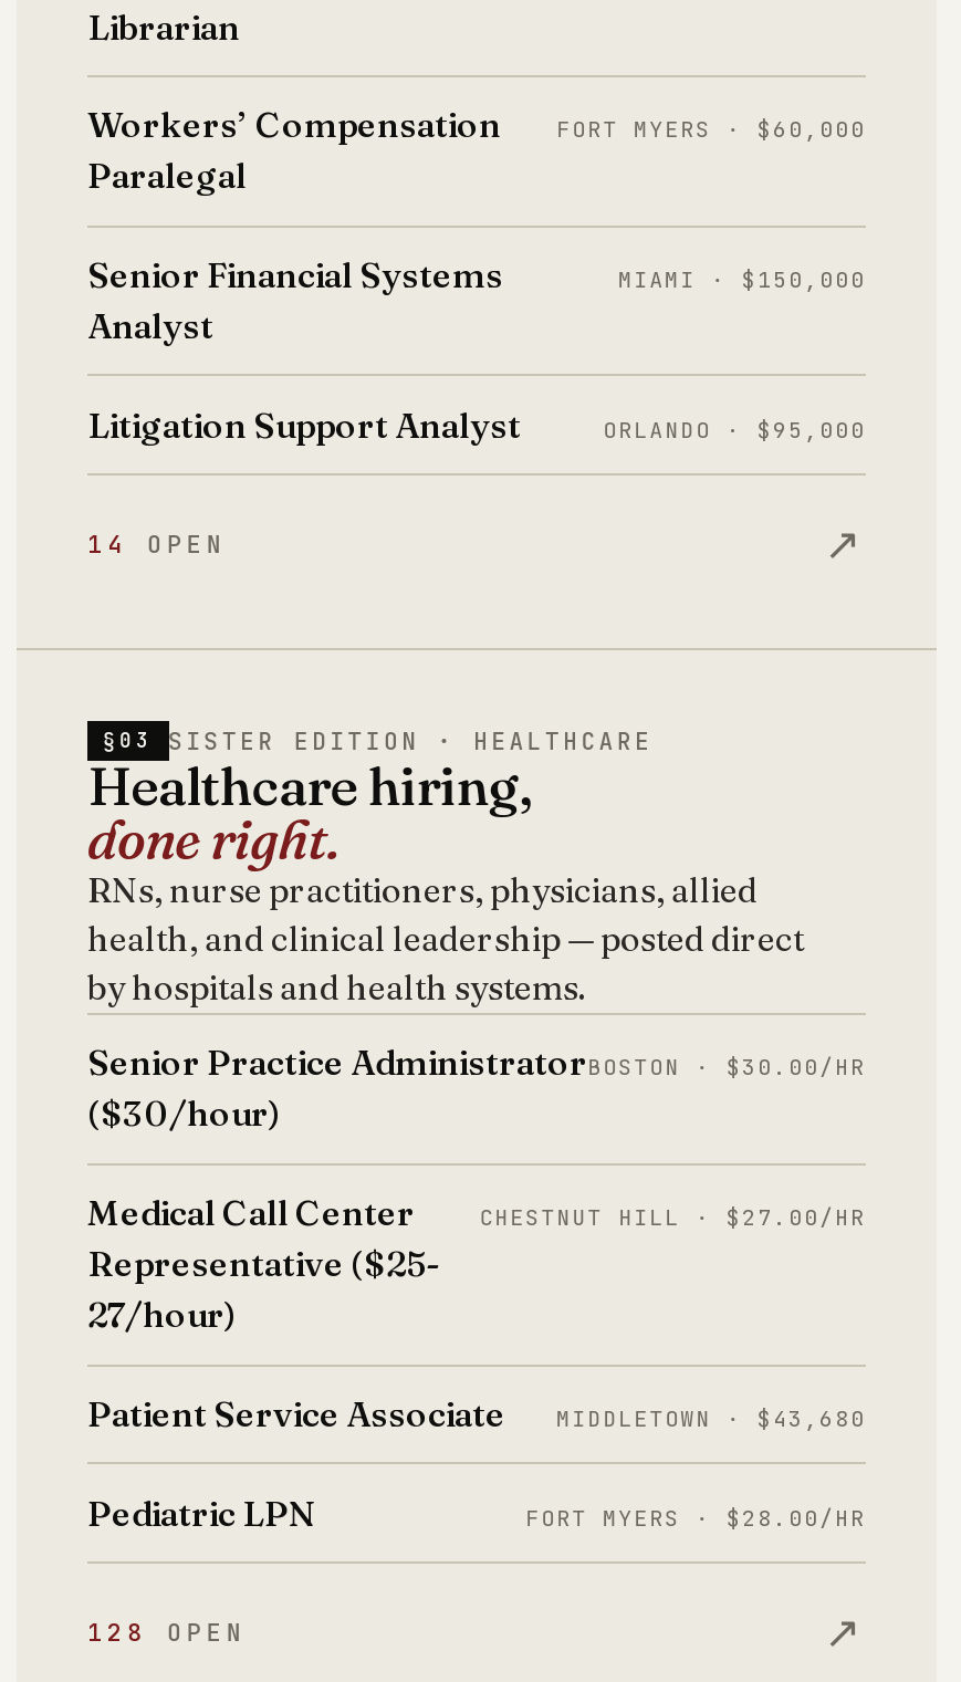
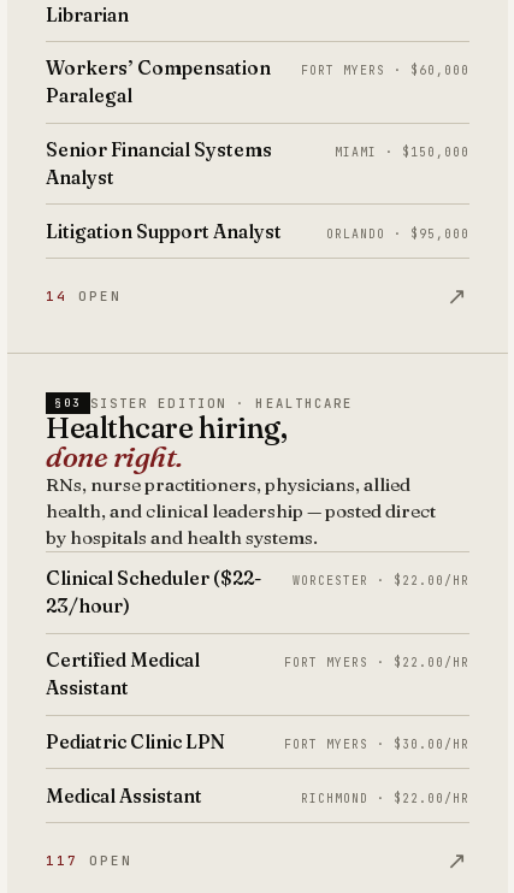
- Senior Practice Administrator
- ($30/hour)
+ Clinical Scheduler ($22-
+ 23/hour)

- BOSTON · $30.00/HR
+ WORCESTER · $22.00/HR

- Medical Call Center
- Representative ($25-
- 27/hour)
+ Certified Medical
+ Assistant

- CHESTNUT HILL · $27.00/HR
+ FORT MYERS · $22.00/HR

- Patient Service Associate
- MIDDLETOWN · $43,680
+ Pediatric Clinic LPN
+ FORT MYERS · $30.00/HR

- Pediatric LPN
- FORT MYERS · $28.00/HR
+ Medical Assistant
+ RICHMOND · $22.00/HR

- 128 OPEN
+ 117 OPEN
